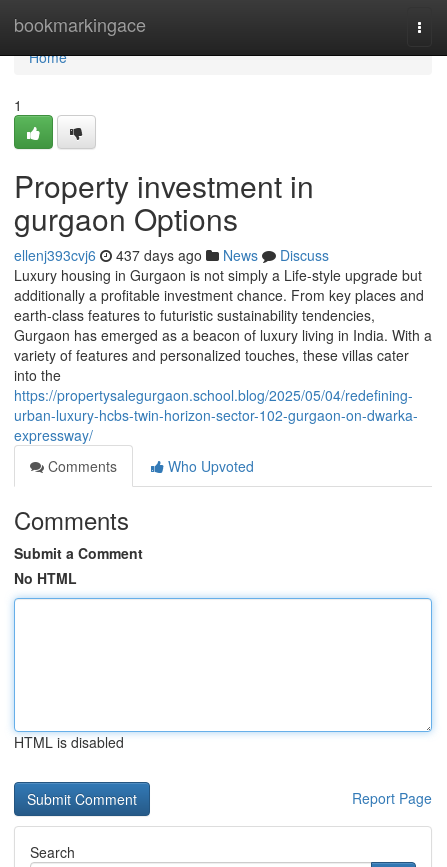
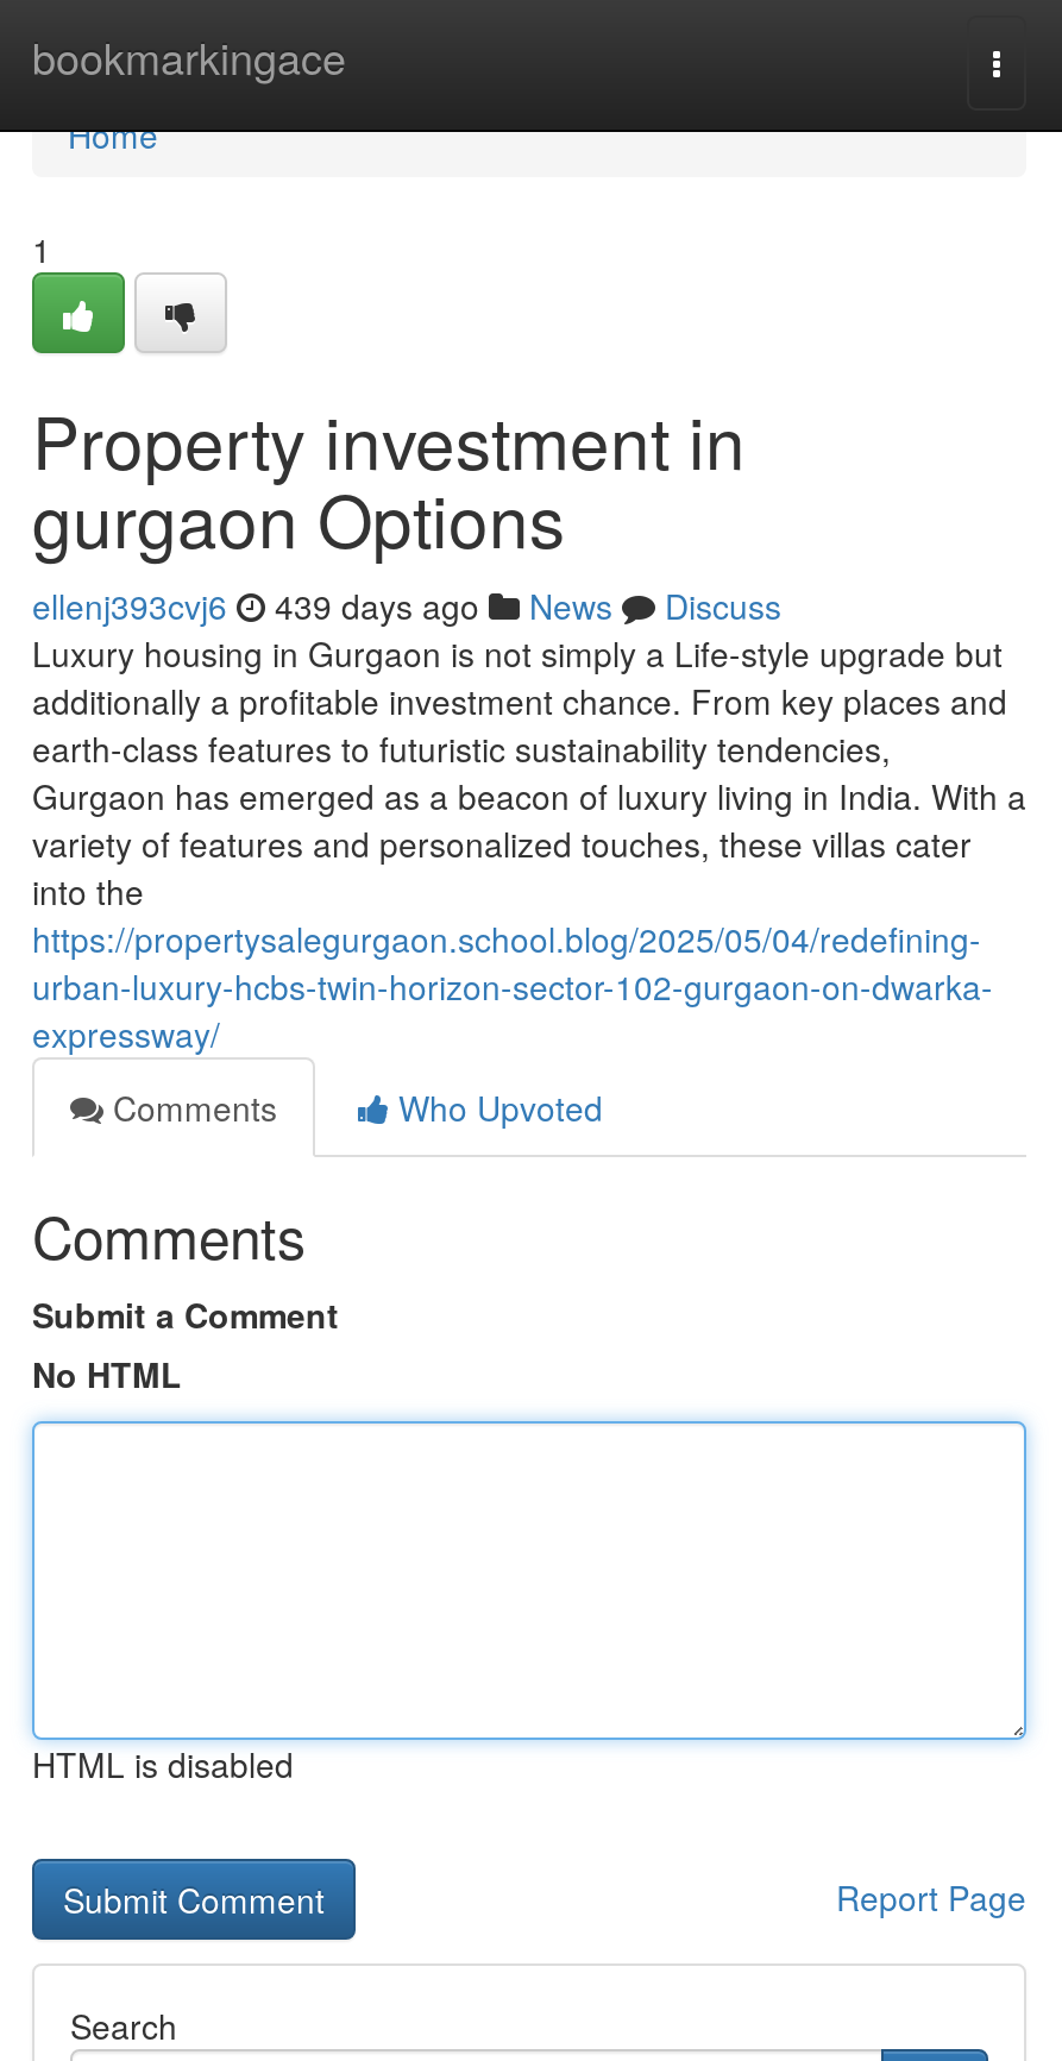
- ellenj393cvj6 437 days ago News Discuss
+ ellenj393cvj6 439 days ago News Discuss
